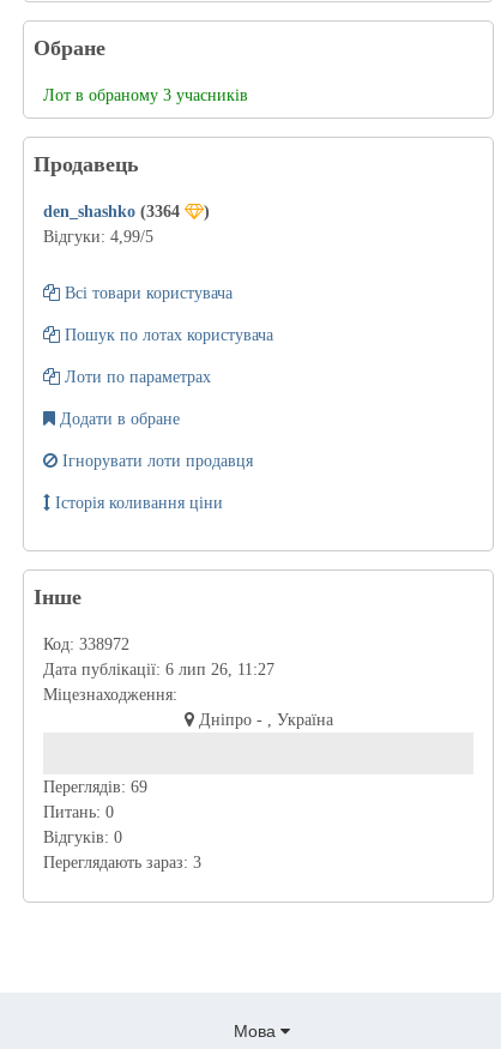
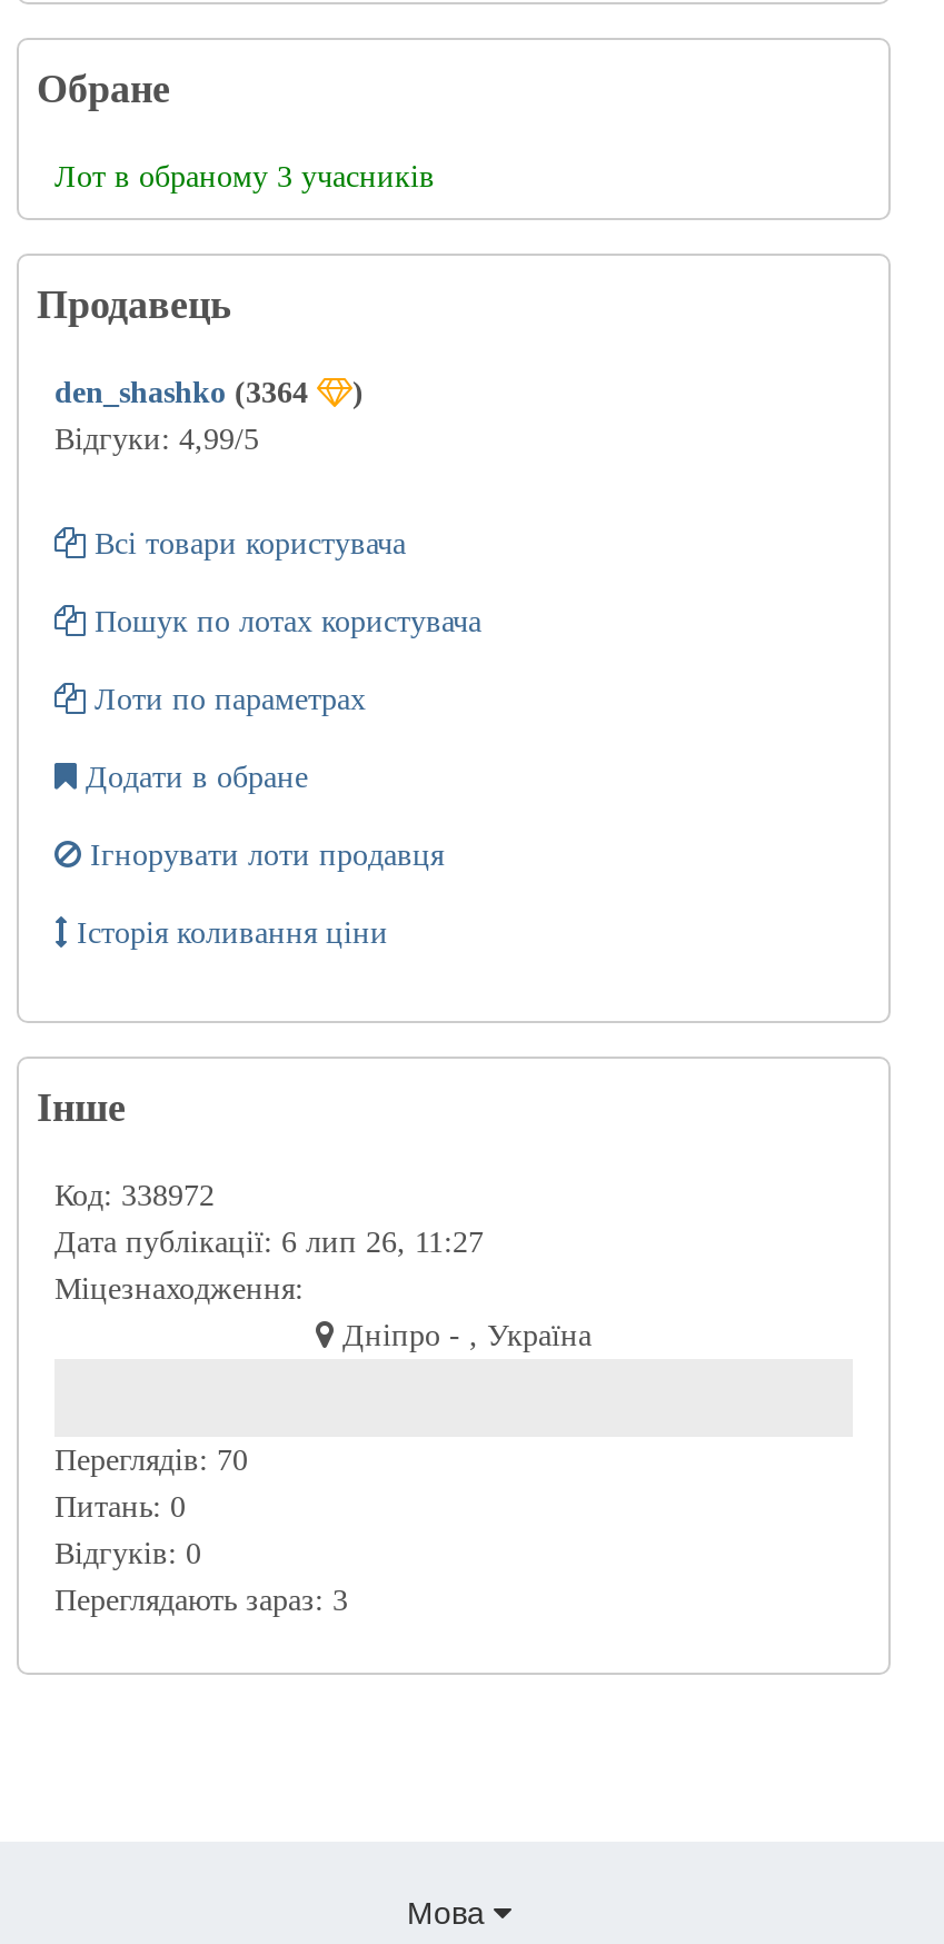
- Переглядів: 69
+ Переглядів: 70
